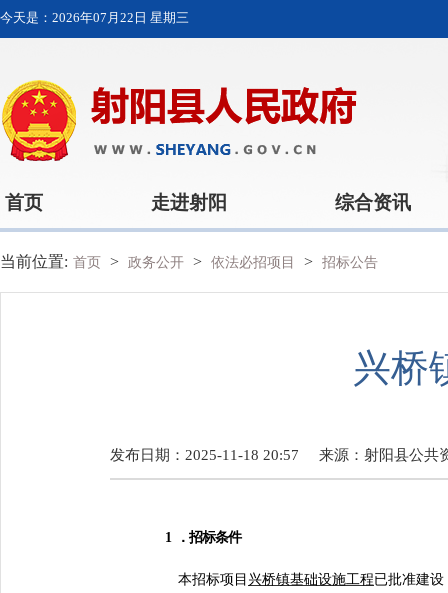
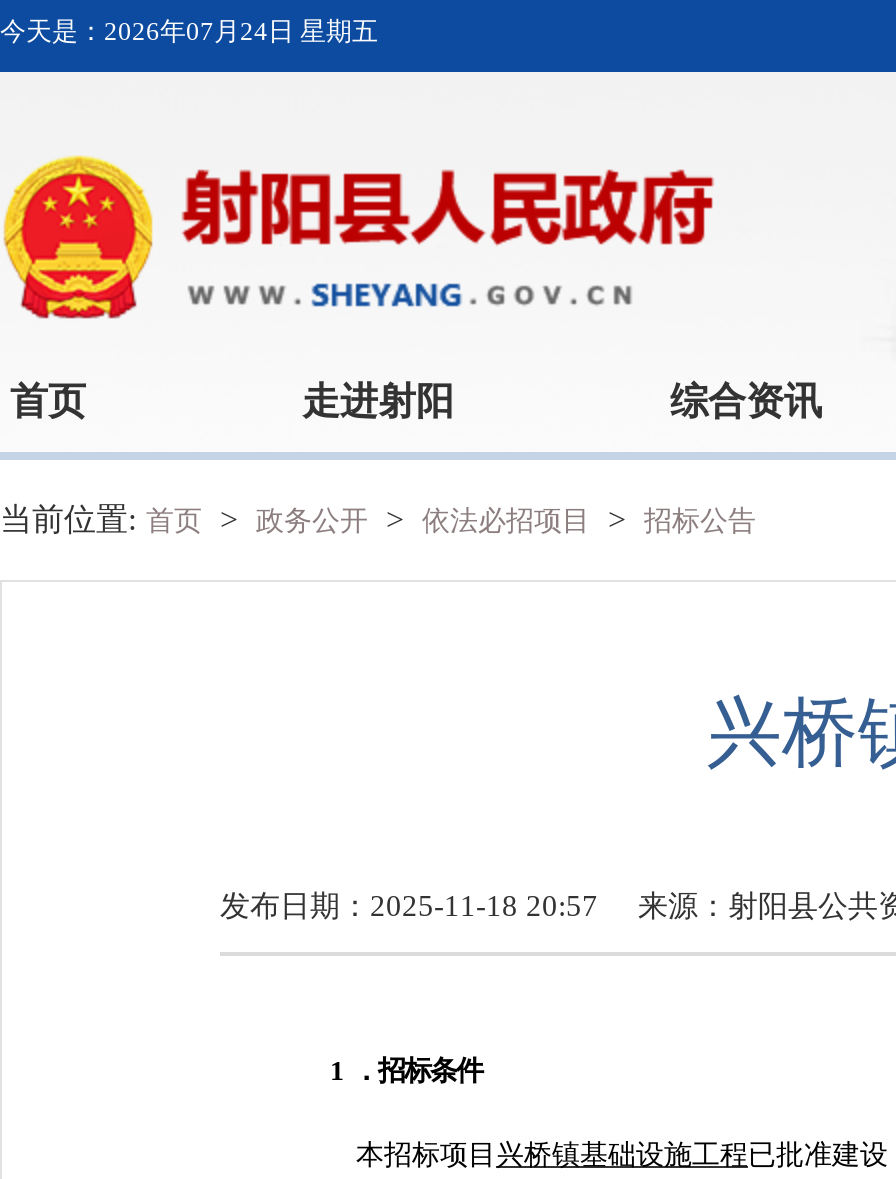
- 今天是：2026年07月22日 星期三
+ 今天是：2026年07月24日 星期五
